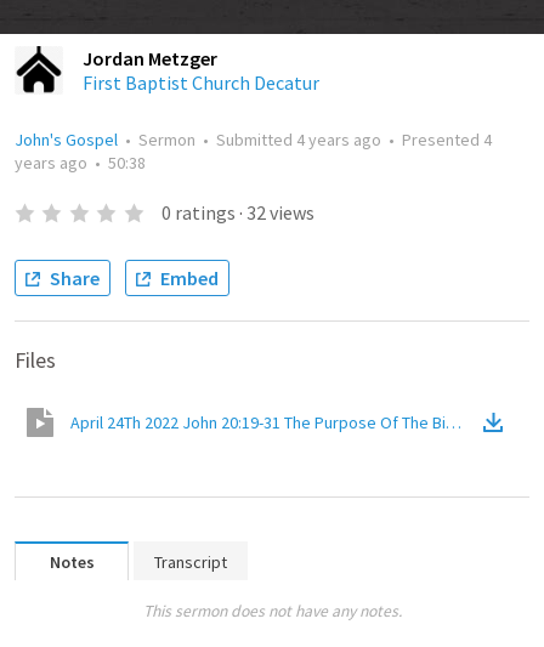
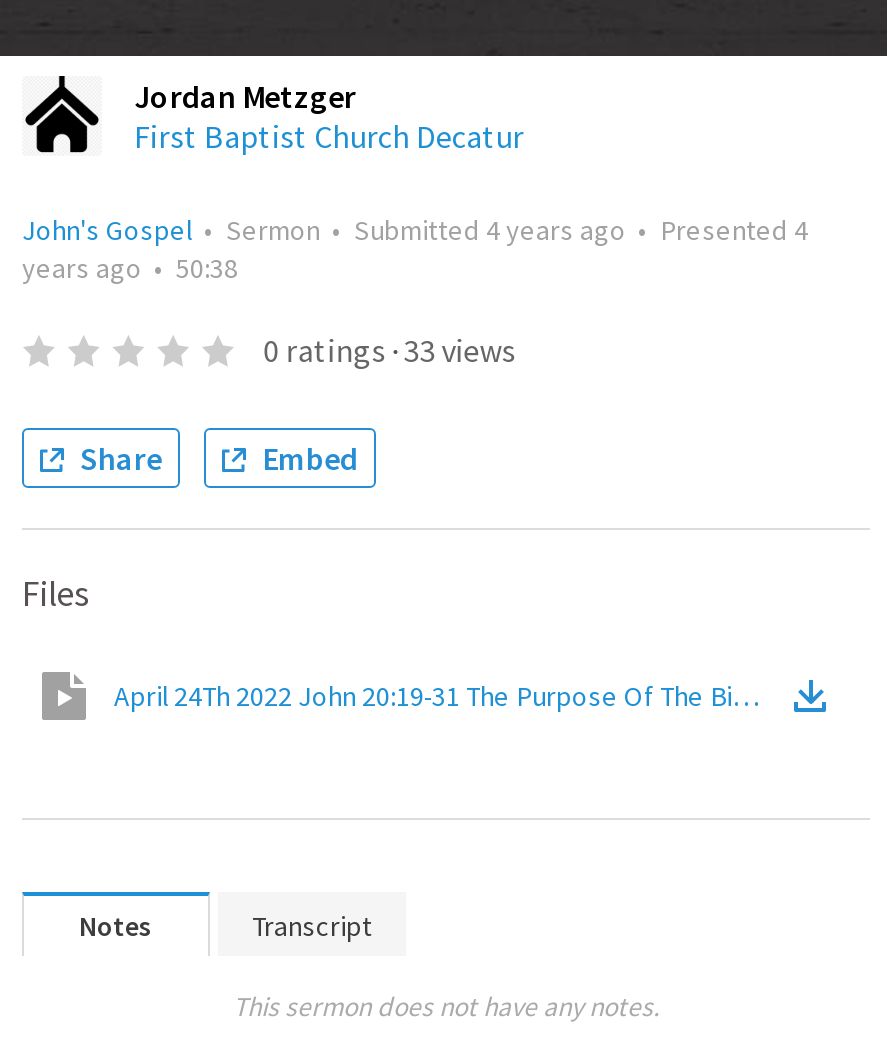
- 0 ratings · 32 views
+ 0 ratings · 33 views
